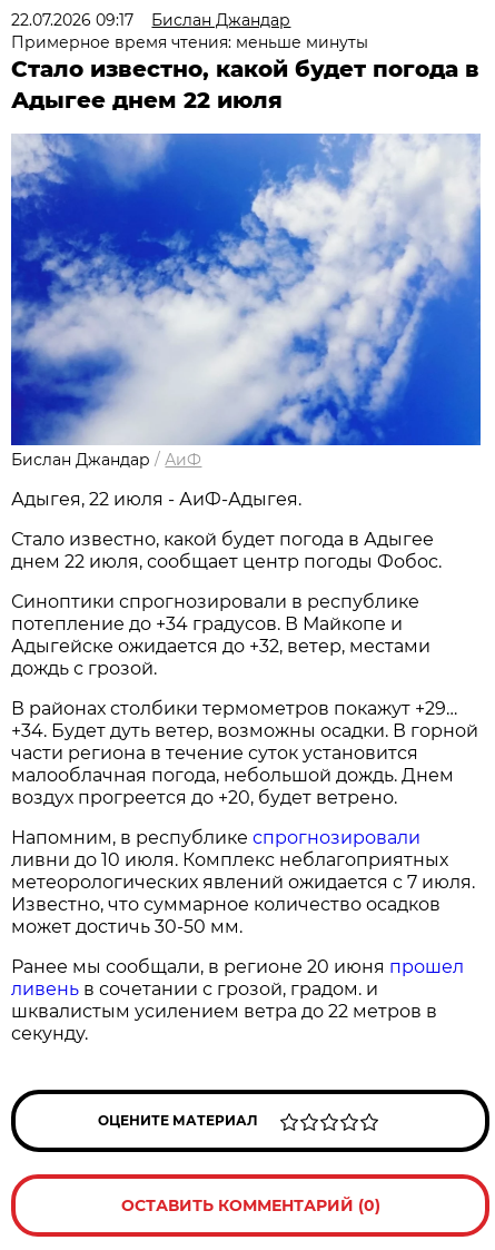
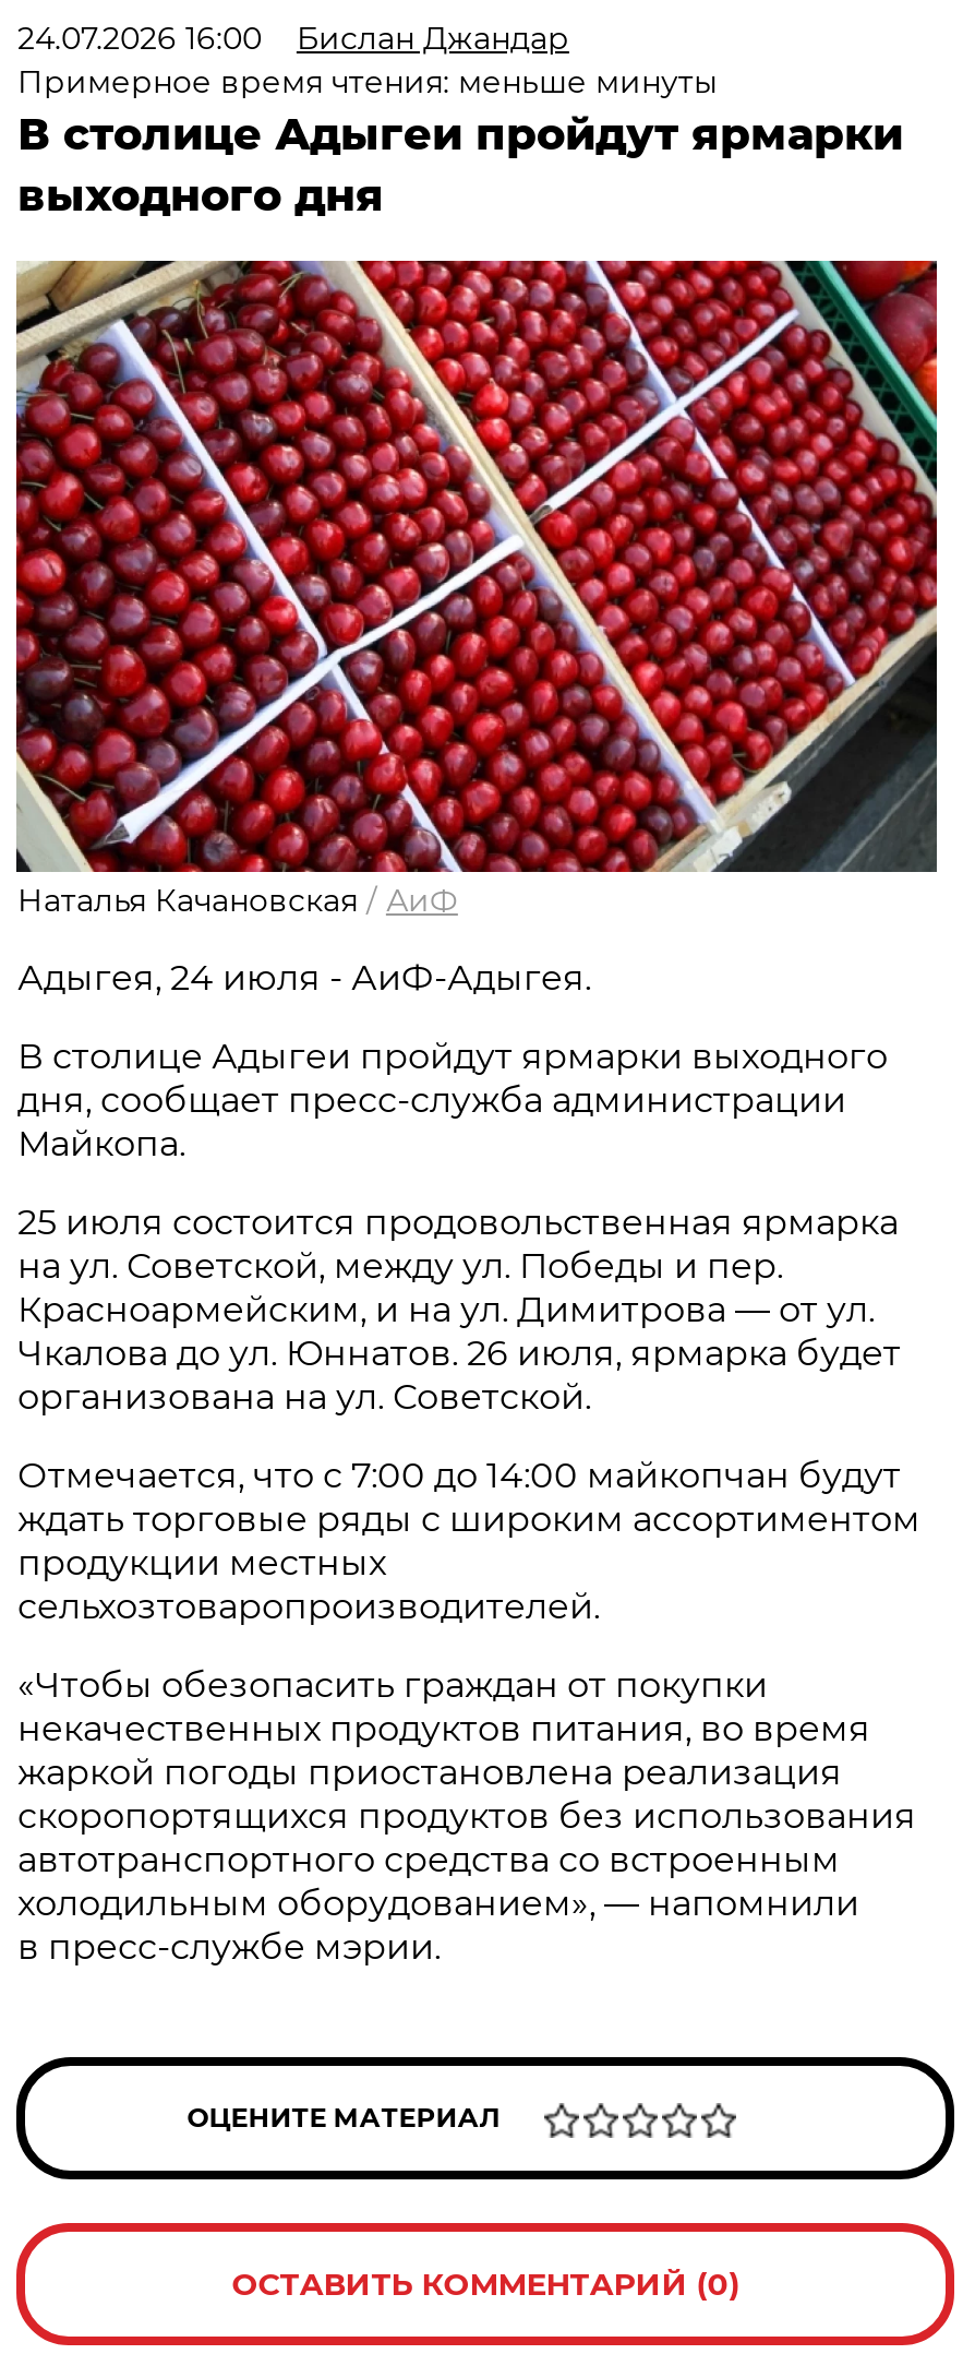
- 22.07.2026 09:17 Бислан Джандар
+ 24.07.2026 16:00 Бислан Джандар

- Стало известно, какой будет погода в
- Адыгее днем 22 июля
+ В столице Адыгеи пройдут ярмарки
+ выходного дня

- [image]
- Бислан Джандар / АиФ
- Адыгея, 22 июля - АиФ-Адыгея.
- Стало известно, какой будет погода в Адыгее
- днем 22 июля, сообщает центр погоды Фобос.
- Синоптики спрогнозировали в республике
- потепление до +34 градусов. В Майкопе и
- Адыгейске ожидается до +32, ветер, местами
- дождь с грозой.
- В районах столбики термометров покажут +29…
- +34. Будет дуть ветер, возможны осадки. В горной
- части региона в течение суток установится
- малооблачная погода, небольшой дождь. Днем
- воздух прогреется до +20, будет ветрено.
- Напомним, в республике спрогнозировали
- ливни до 10 июля. Комплекс неблагоприятных
- метеорологических явлений ожидается с 7 июля.
- Известно, что суммарное количество осадков
- может достичь 30-50 мм.
- Ранее мы сообщали, в регионе 20 июня прошел
- ливень в сочетании с грозой, градом. и
- шквалистым усилением ветра до 22 метров в
- секунду.
+ [image]
+ Наталья Качановская / АиФ
+ Адыгея, 24 июля - АиФ-Адыгея.
+ В столице Адыгеи пройдут ярмарки выходного
+ дня, сообщает пресс-служба администрации
+ Майкопа.
+ 25 июля состоится продовольственная ярмарка
+ на ул. Советской, между ул. Победы и пер.
+ Красноармейским, и на ул. Димитрова — от ул.
+ Чкалова до ул. Юннатов. 26 июля, ярмарка будет
+ организована на ул. Советской.
+ Отмечается, что с 7:00 до 14:00 майкопчан будут
+ ждать торговые ряды с широким ассортиментом
+ продукции местных
+ сельхозтоваропроизводителей.
+ «Чтобы обезопасить граждан от покупки
+ некачественных продуктов питания, во время
+ жаркой погоды приостановлена реализация
+ скоропортящихся продуктов без использования
+ автотранспортного средства со встроенным
+ холодильным оборудованием», — напомнили
+ в пресс-службе мэрии.
